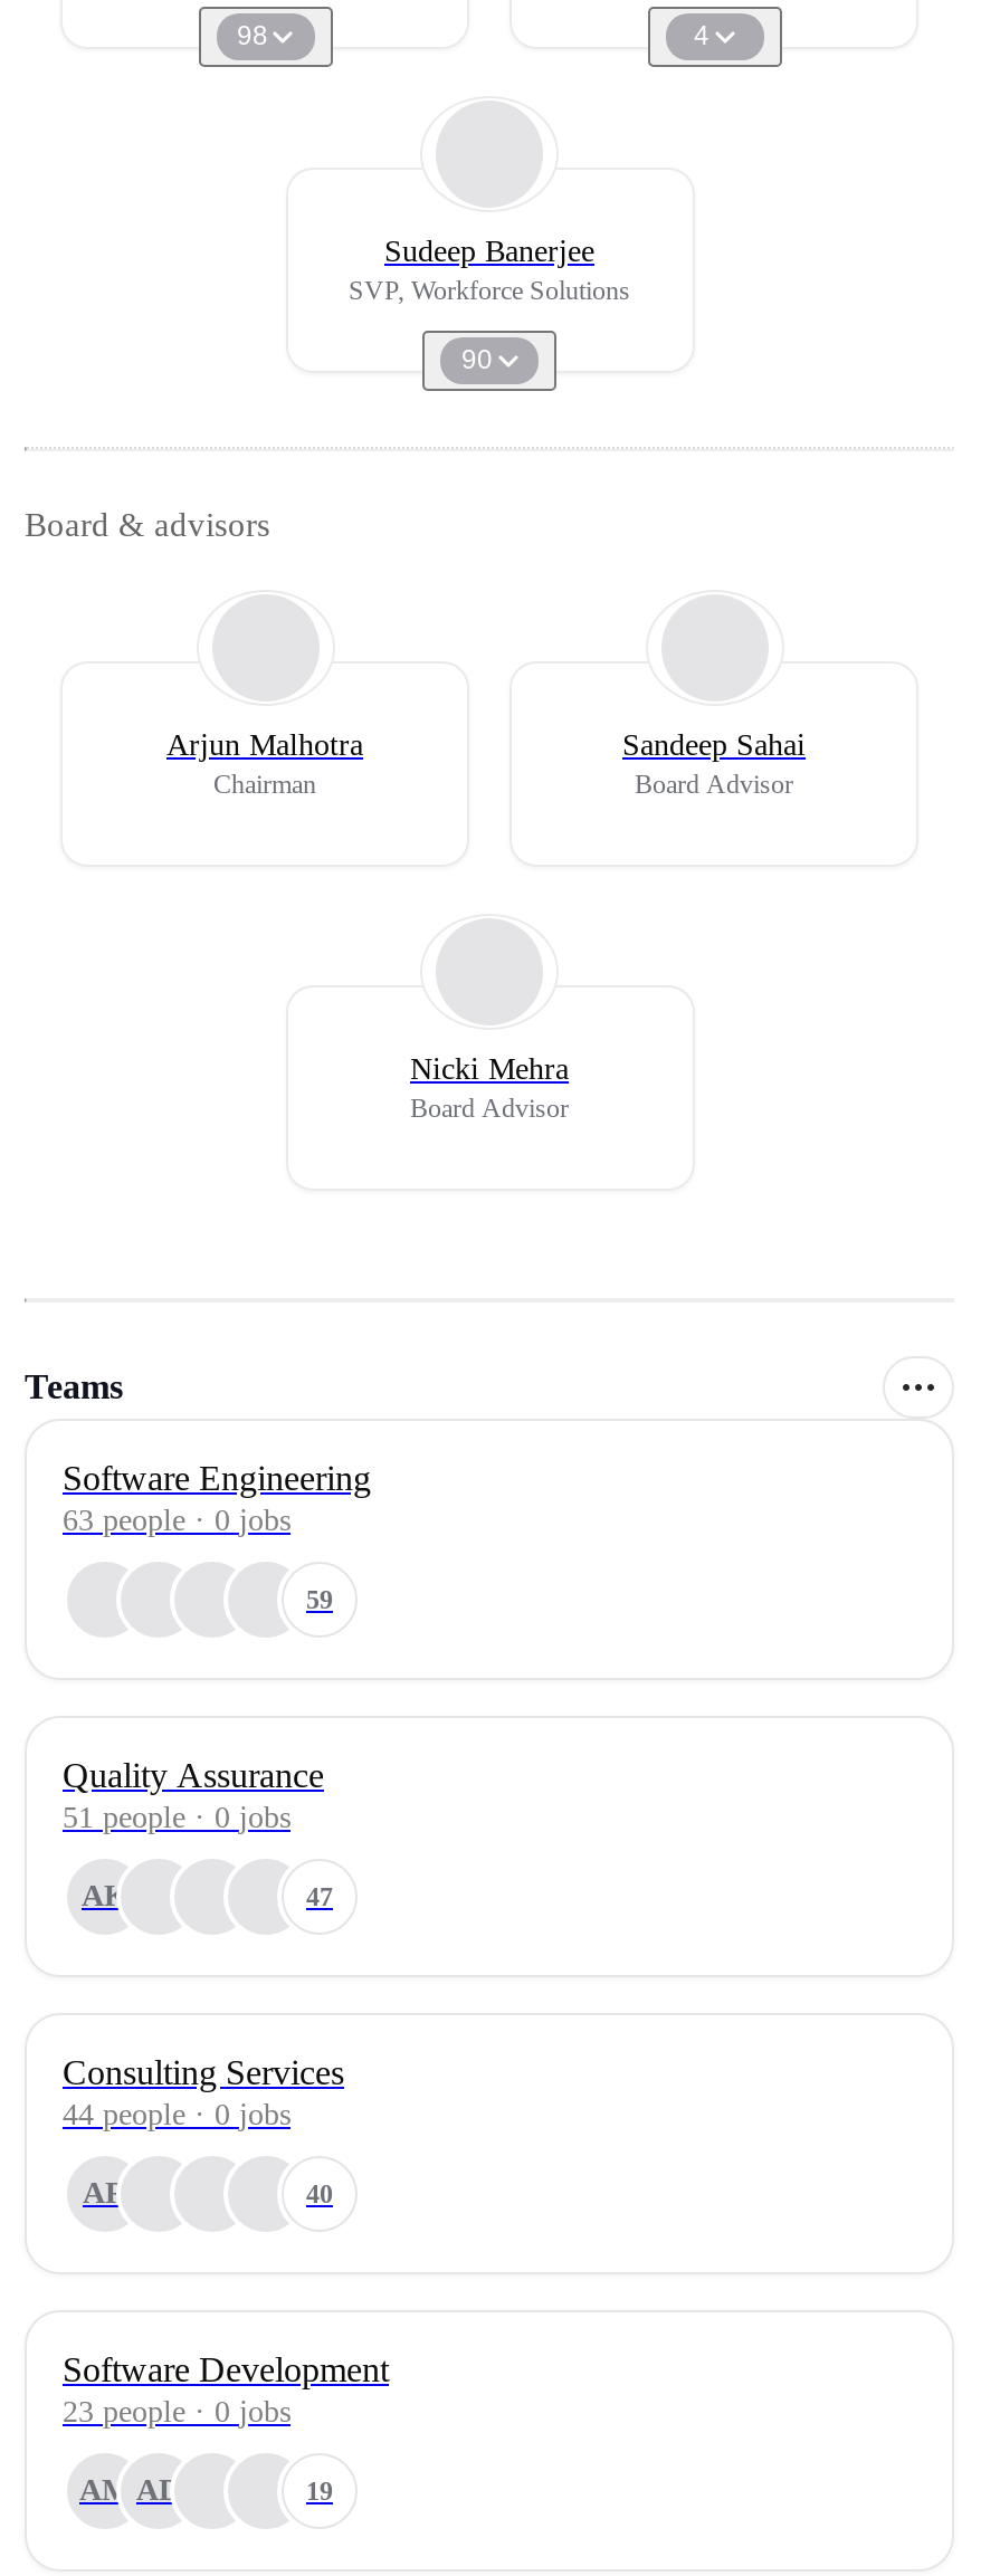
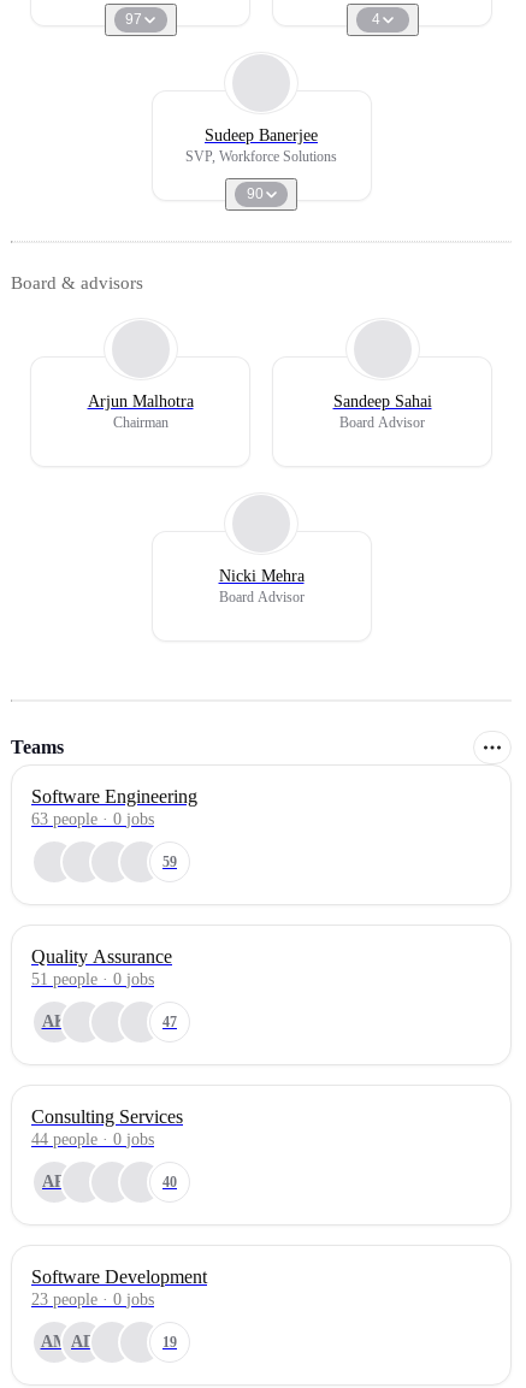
- 98
+ 97
